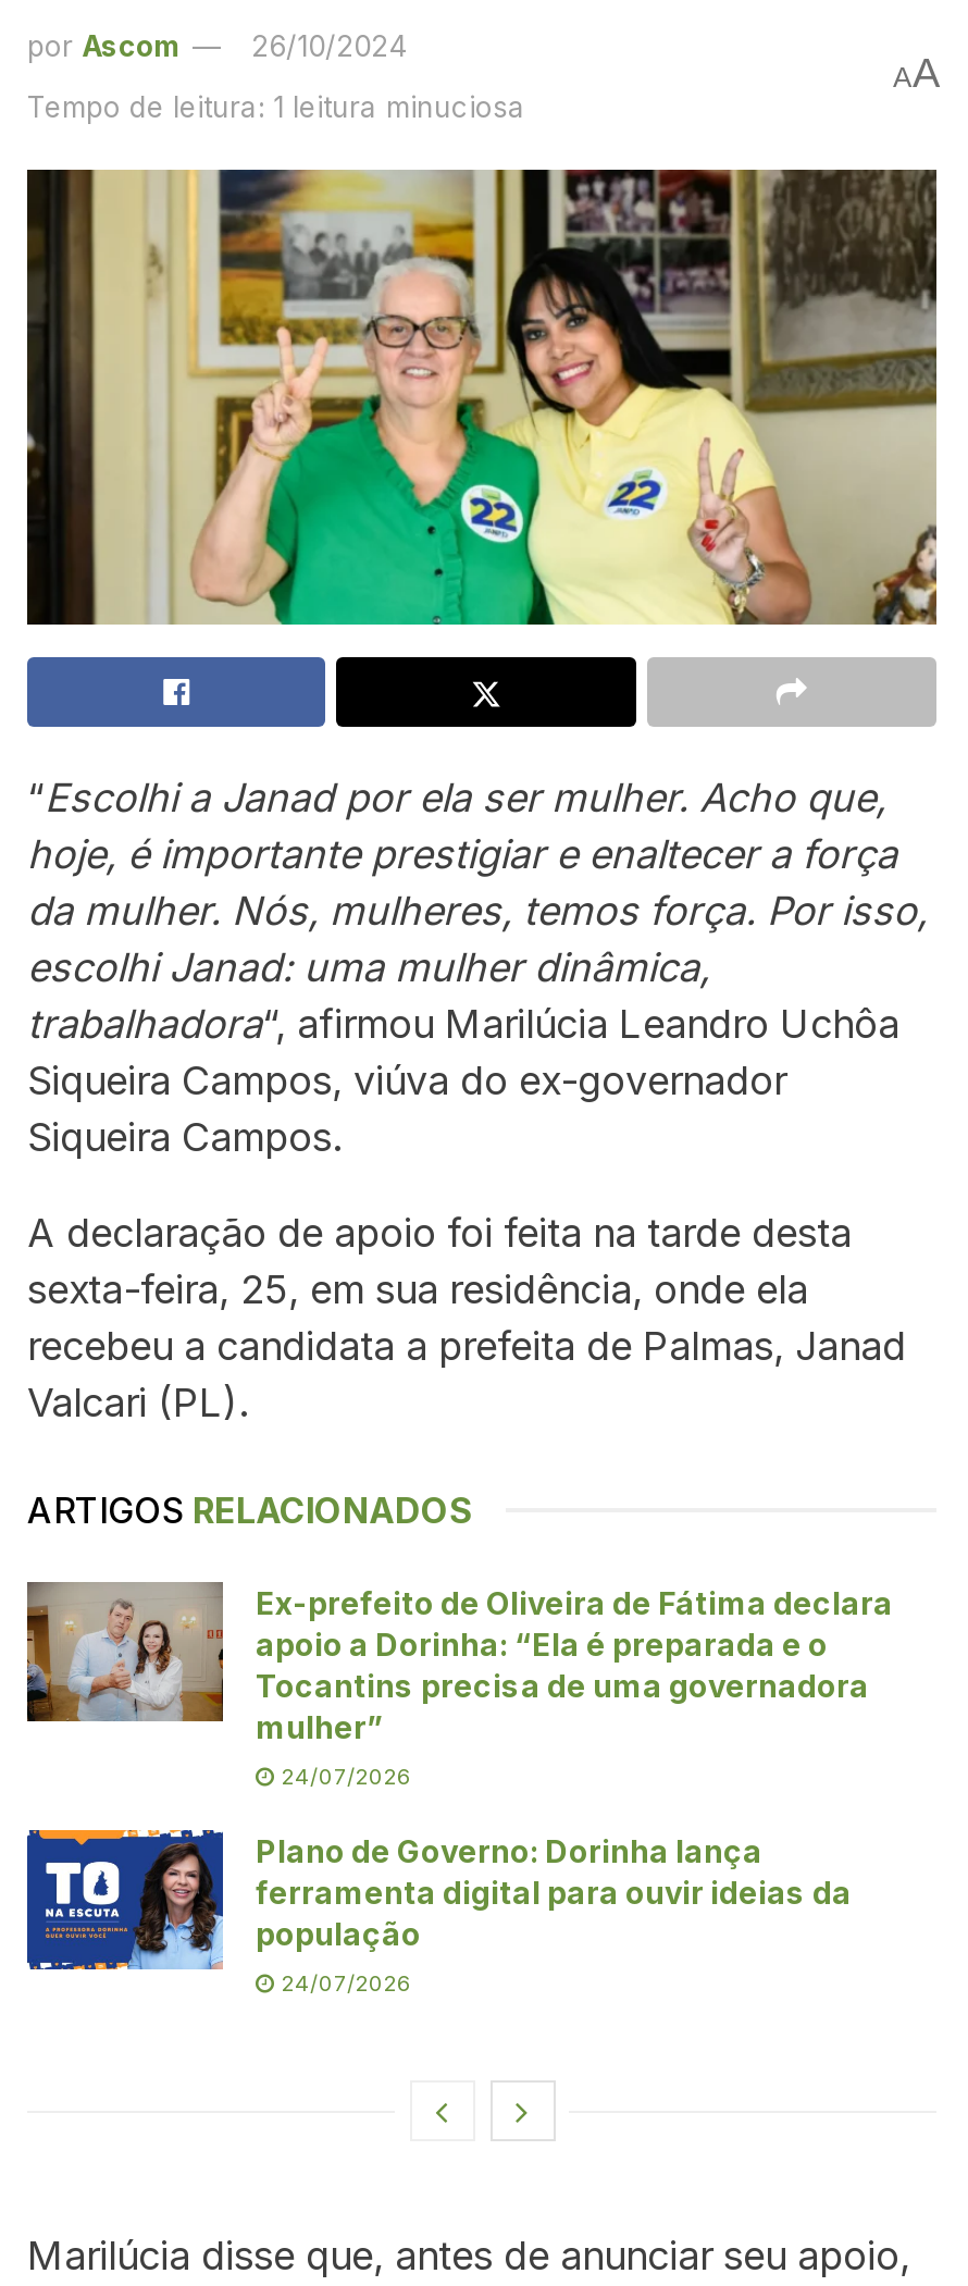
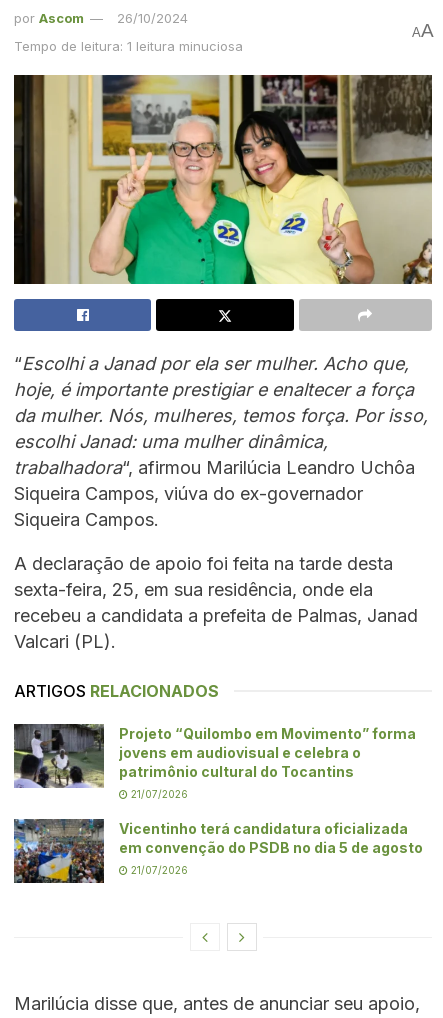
- [image]
- Ex-prefeito de Oliveira de Fátima declara
- apoio a Dorinha: “Ela é preparada e o
- Tocantins precisa de uma governadora
- mulher”
+ [image]
+ Projeto “Quilombo em Movimento” forma
+ jovens em audiovisual e celebra o
+ patrimônio cultural do Tocantins

- 24/07/2026
+ 21/07/2026

- [image]
- Plano de Governo: Dorinha lança
- ferramenta digital para ouvir ideias da
- população
+ [image]
+ Vicentinho terá candidatura oficializada
+ em convenção do PSDB no dia 5 de agosto

- 24/07/2026
+ 21/07/2026
